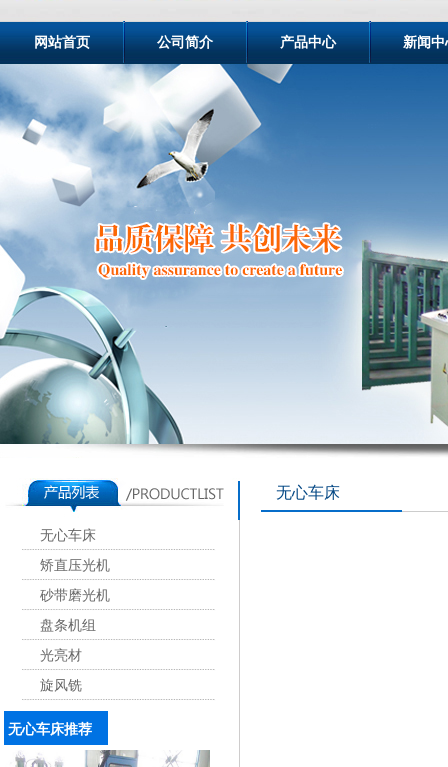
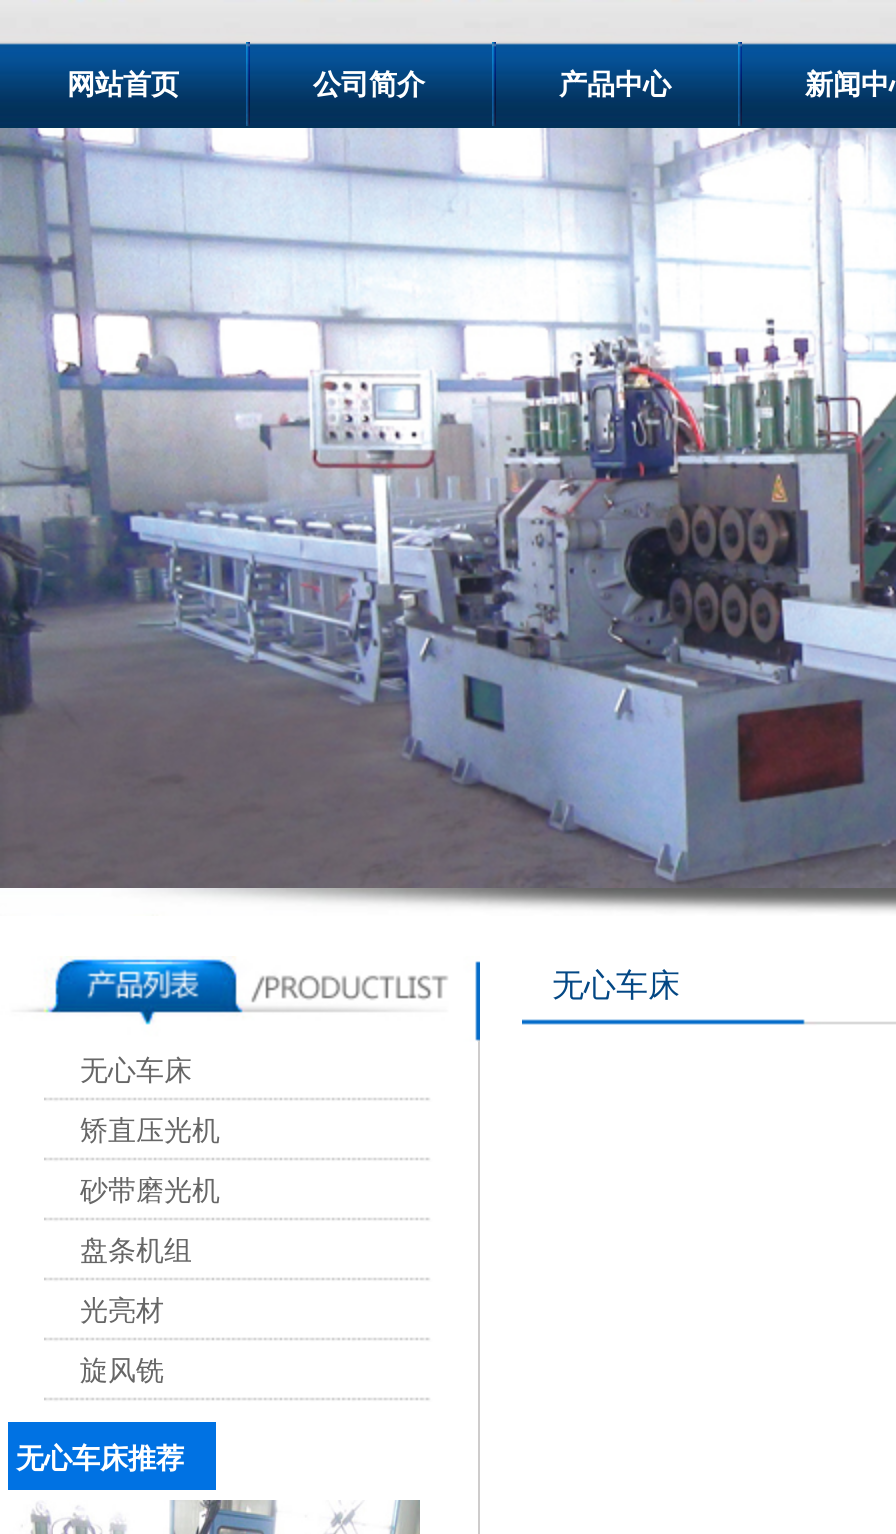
- [image]
+ [image]
